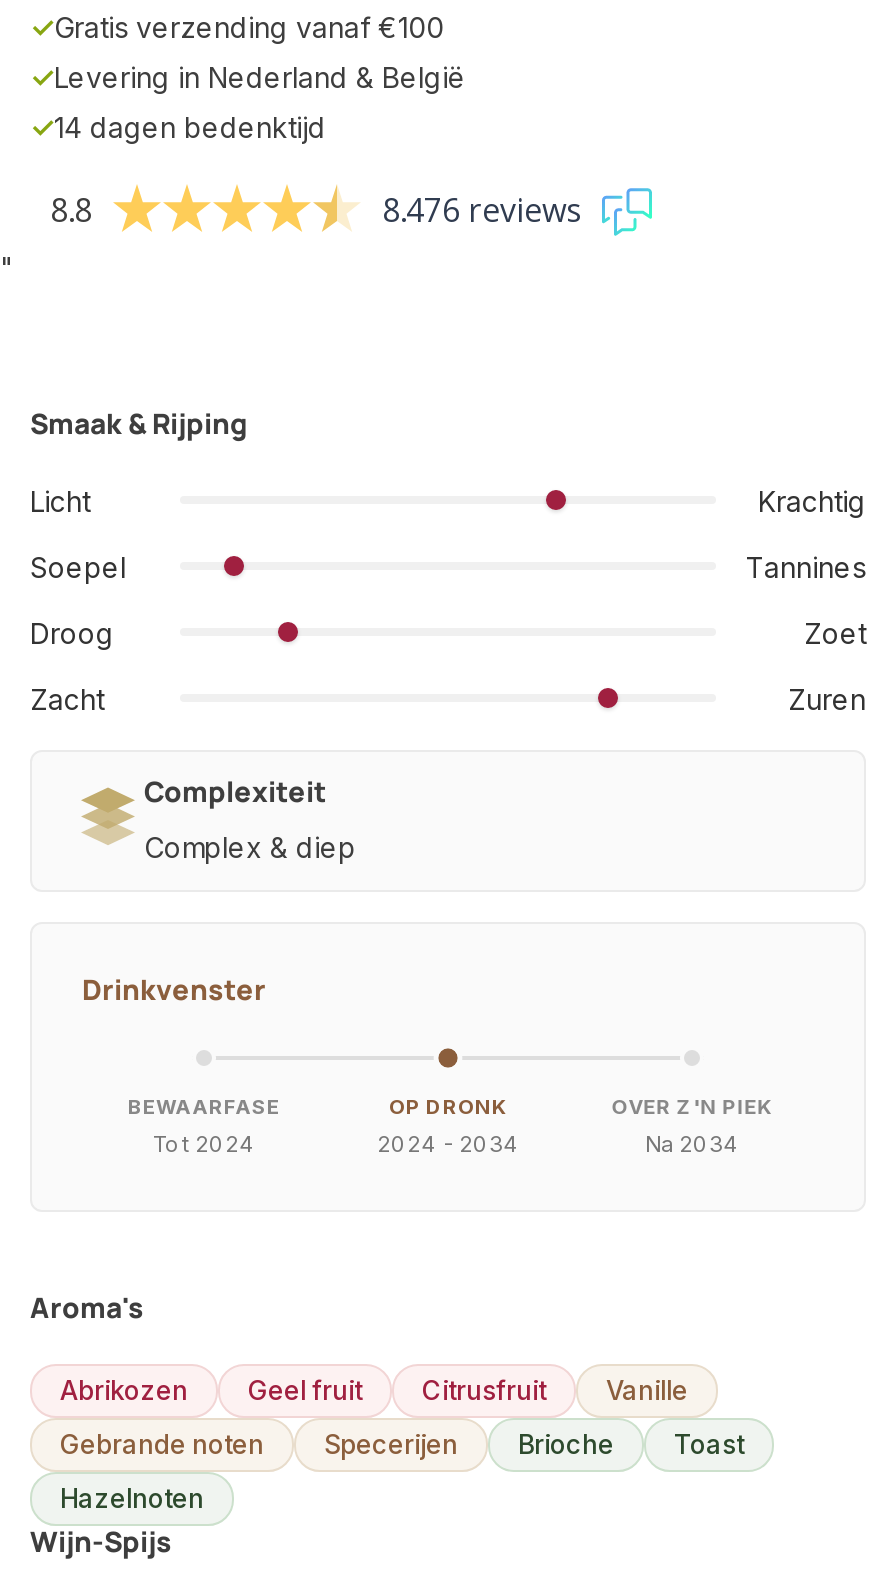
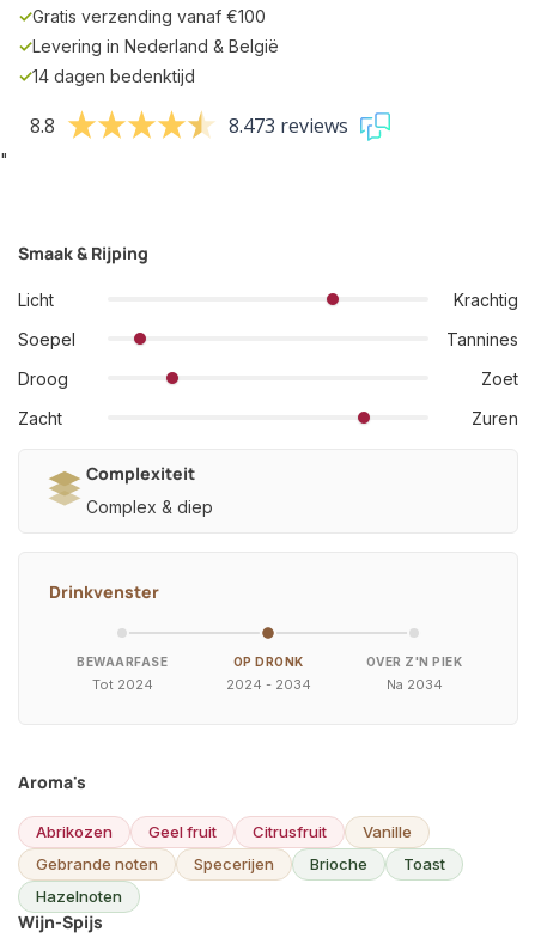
- 8.476 reviews
+ 8.473 reviews
